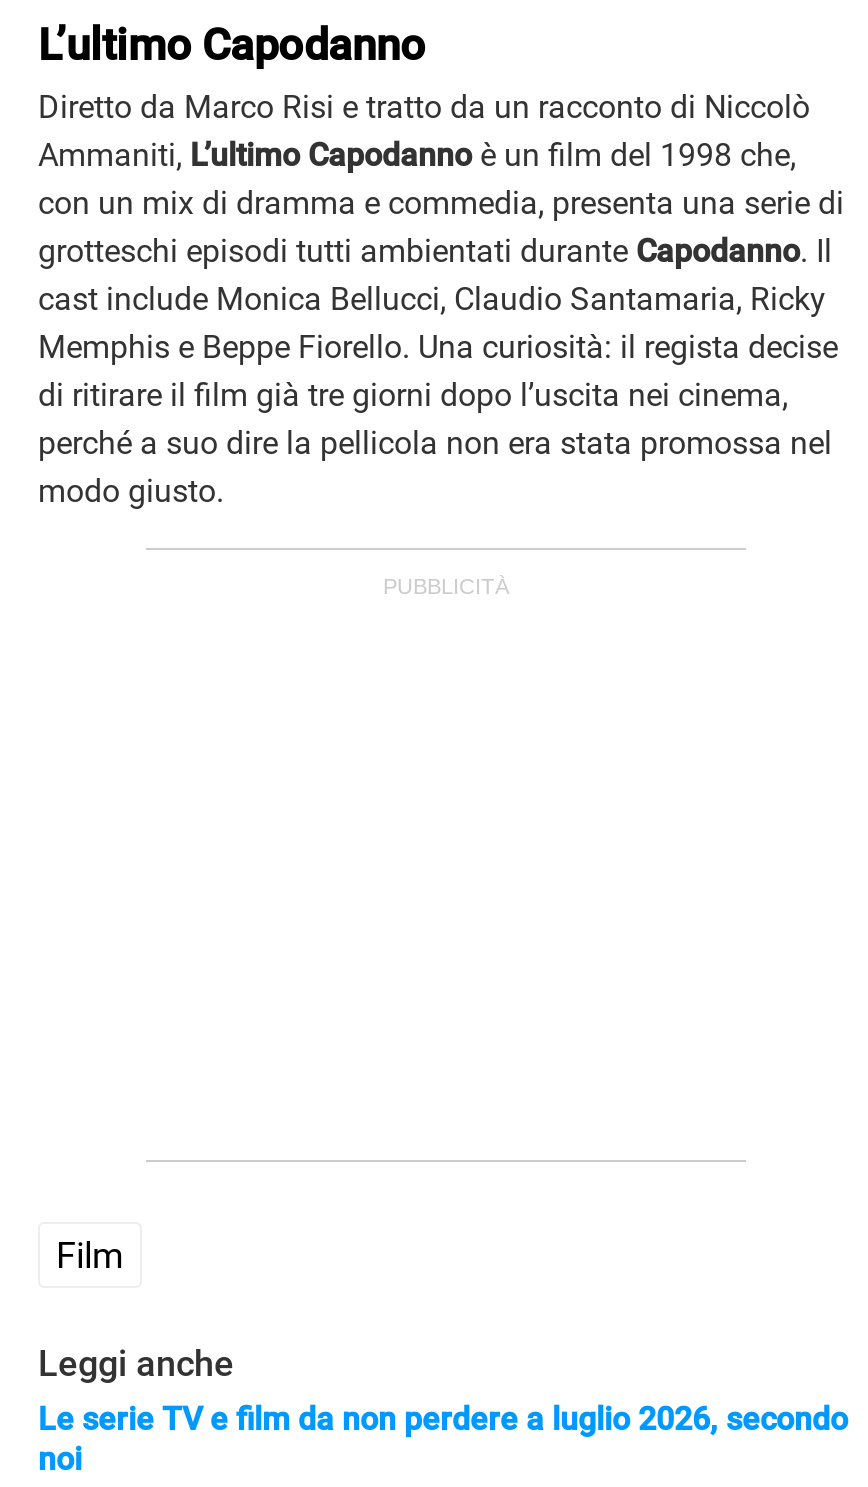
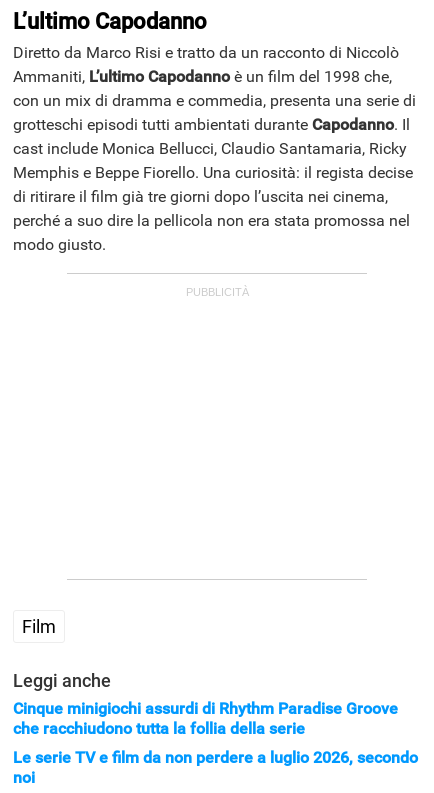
+ Cinque minigiochi assurdi di Rhythm Paradise Groove
+ che racchiudono tutta la follia della serie
